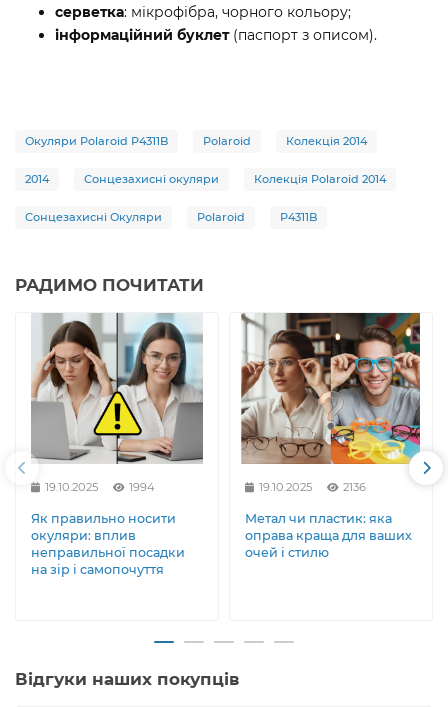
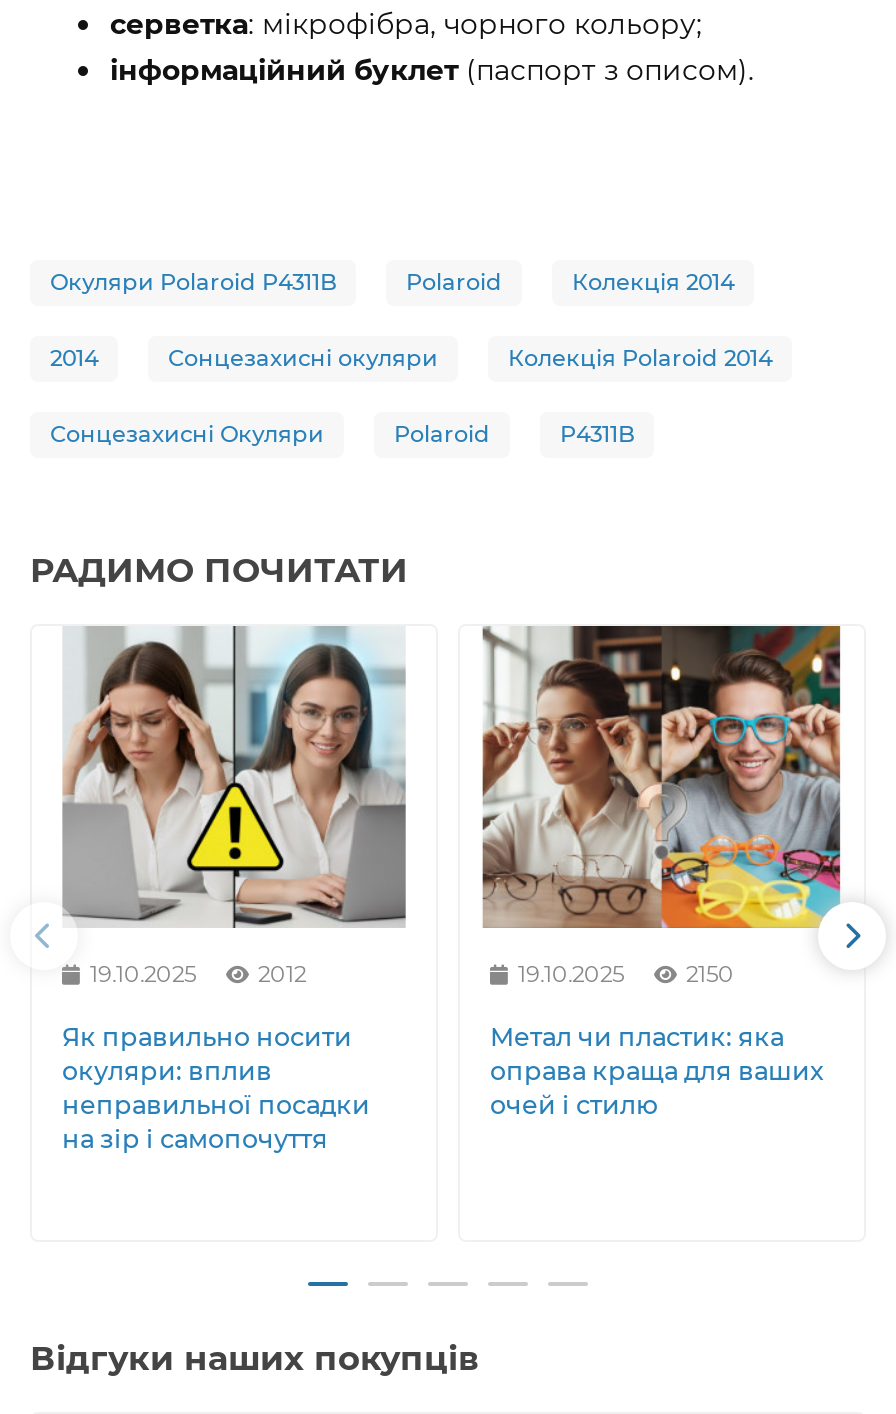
- 1994
+ 2012

- 2136
+ 2150
